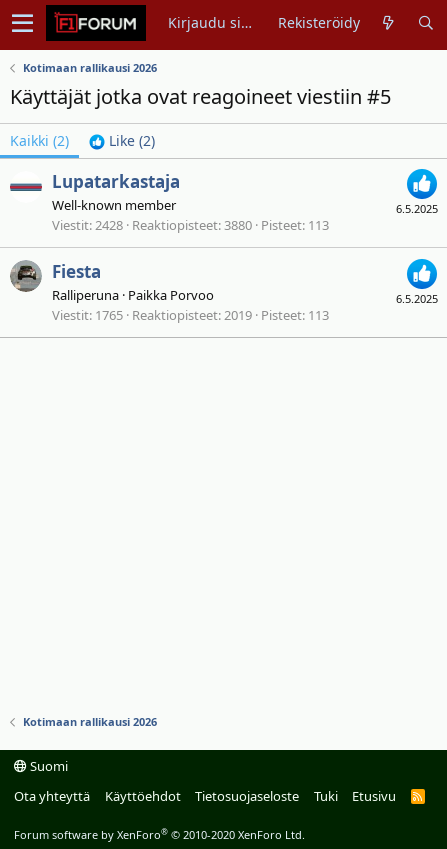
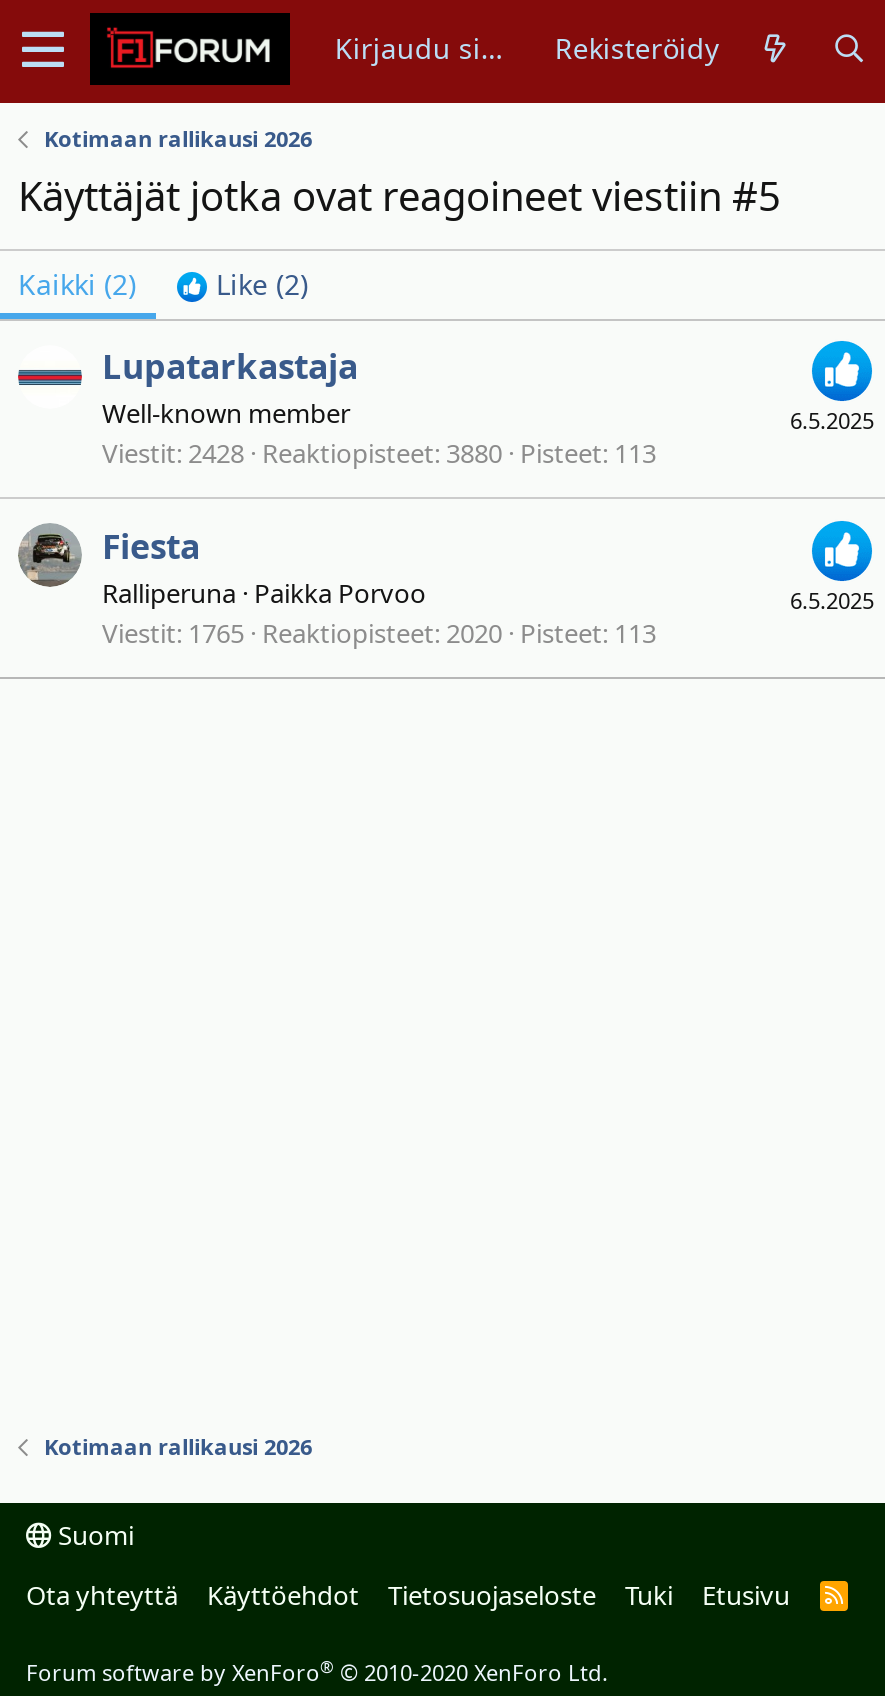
- Viestit 1765 Reaktiopisteet 2019 Pisteet 113
+ Viestit 1765 Reaktiopisteet 2020 Pisteet 113
